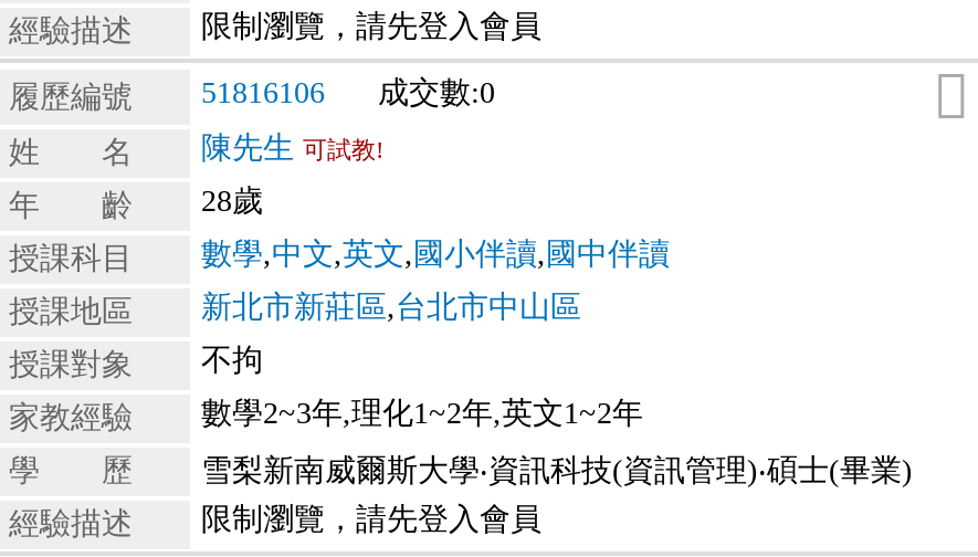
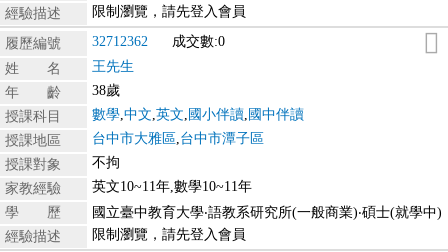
- 51816106 成交數:0
+ 32712362 成交數:0

- 陳先生 可試教!
+ 王先生

- 28歲
+ 38歲

- 新北市新莊區,台北市中山區
+ 台中市大雅區,台中市潭子區

- 數學2~3年,理化1~2年,英文1~2年
+ 英文10~11年,數學10~11年

- 雪梨新南威爾斯大學‧資訊科技(資訊管理)‧碩士(畢業)
+ 國立臺中教育大學‧語教系研究所(一般商業)‧碩士(就學中)
